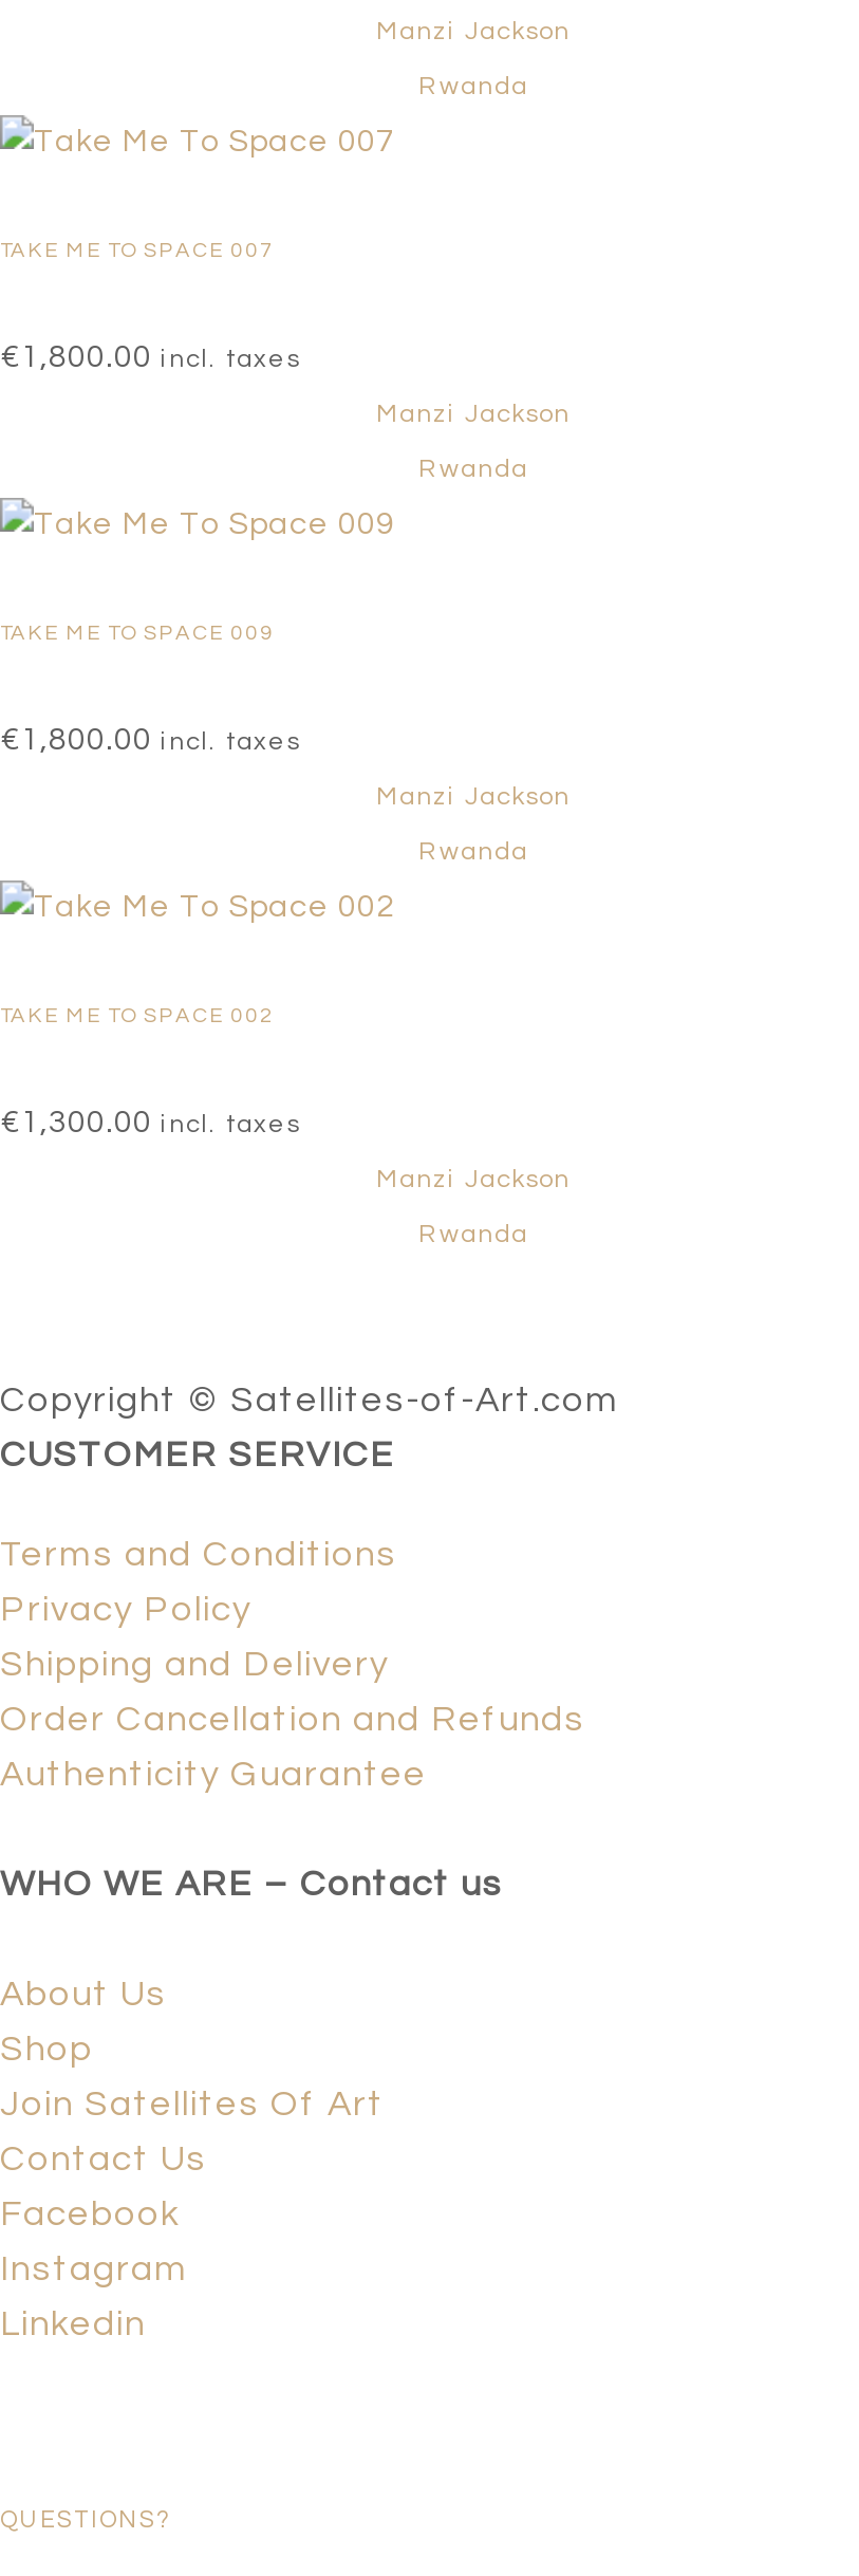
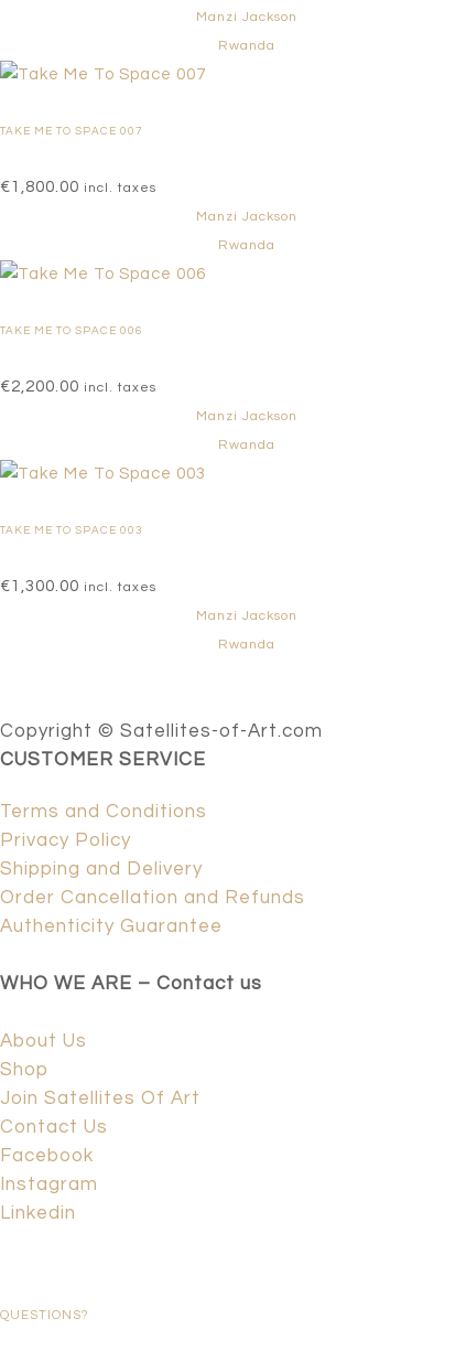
- TAKE ME TO SPACE 009
+ TAKE ME TO SPACE 006

- €1,800.00 incl. taxes
+ €2,200.00 incl. taxes

- TAKE ME TO SPACE 002
+ TAKE ME TO SPACE 003
